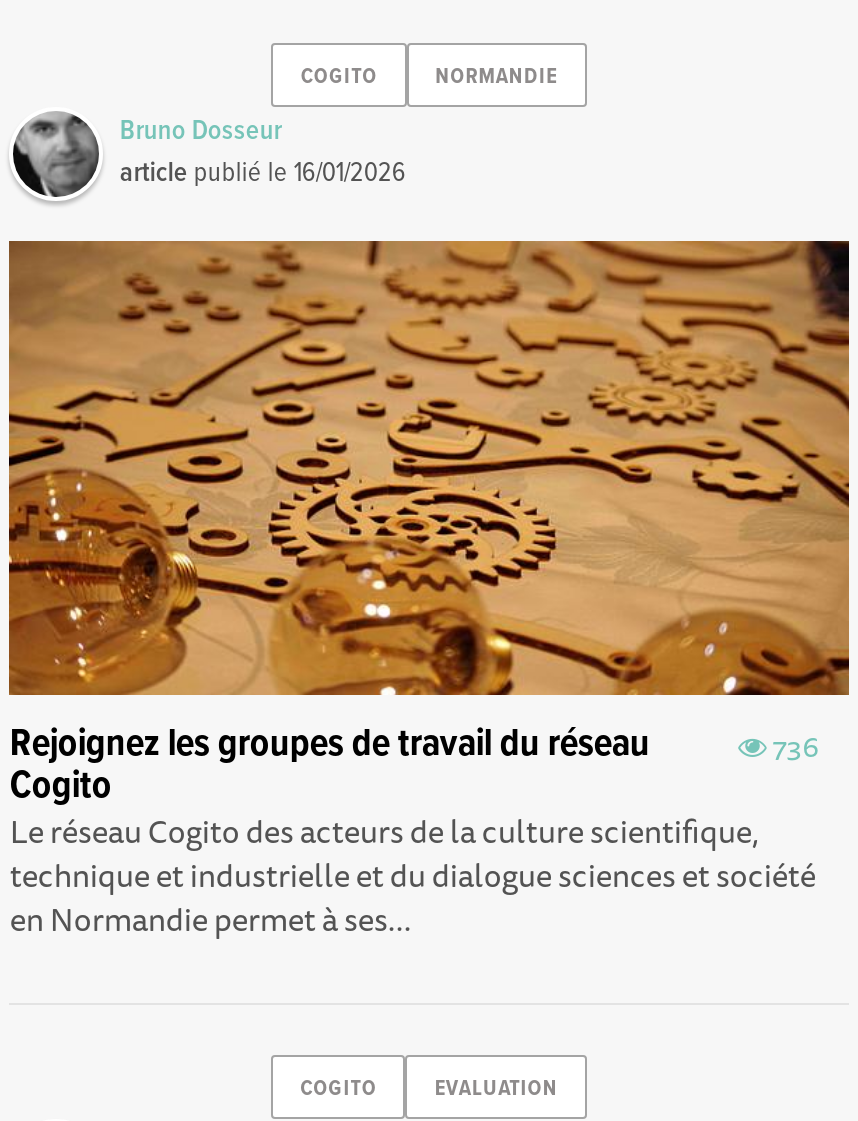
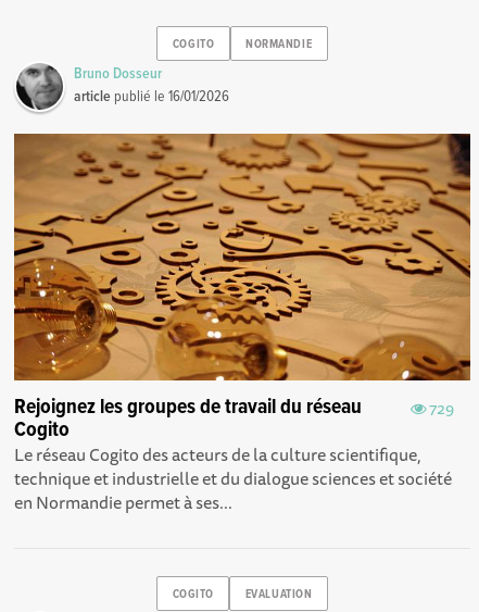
- 736
+ 729
